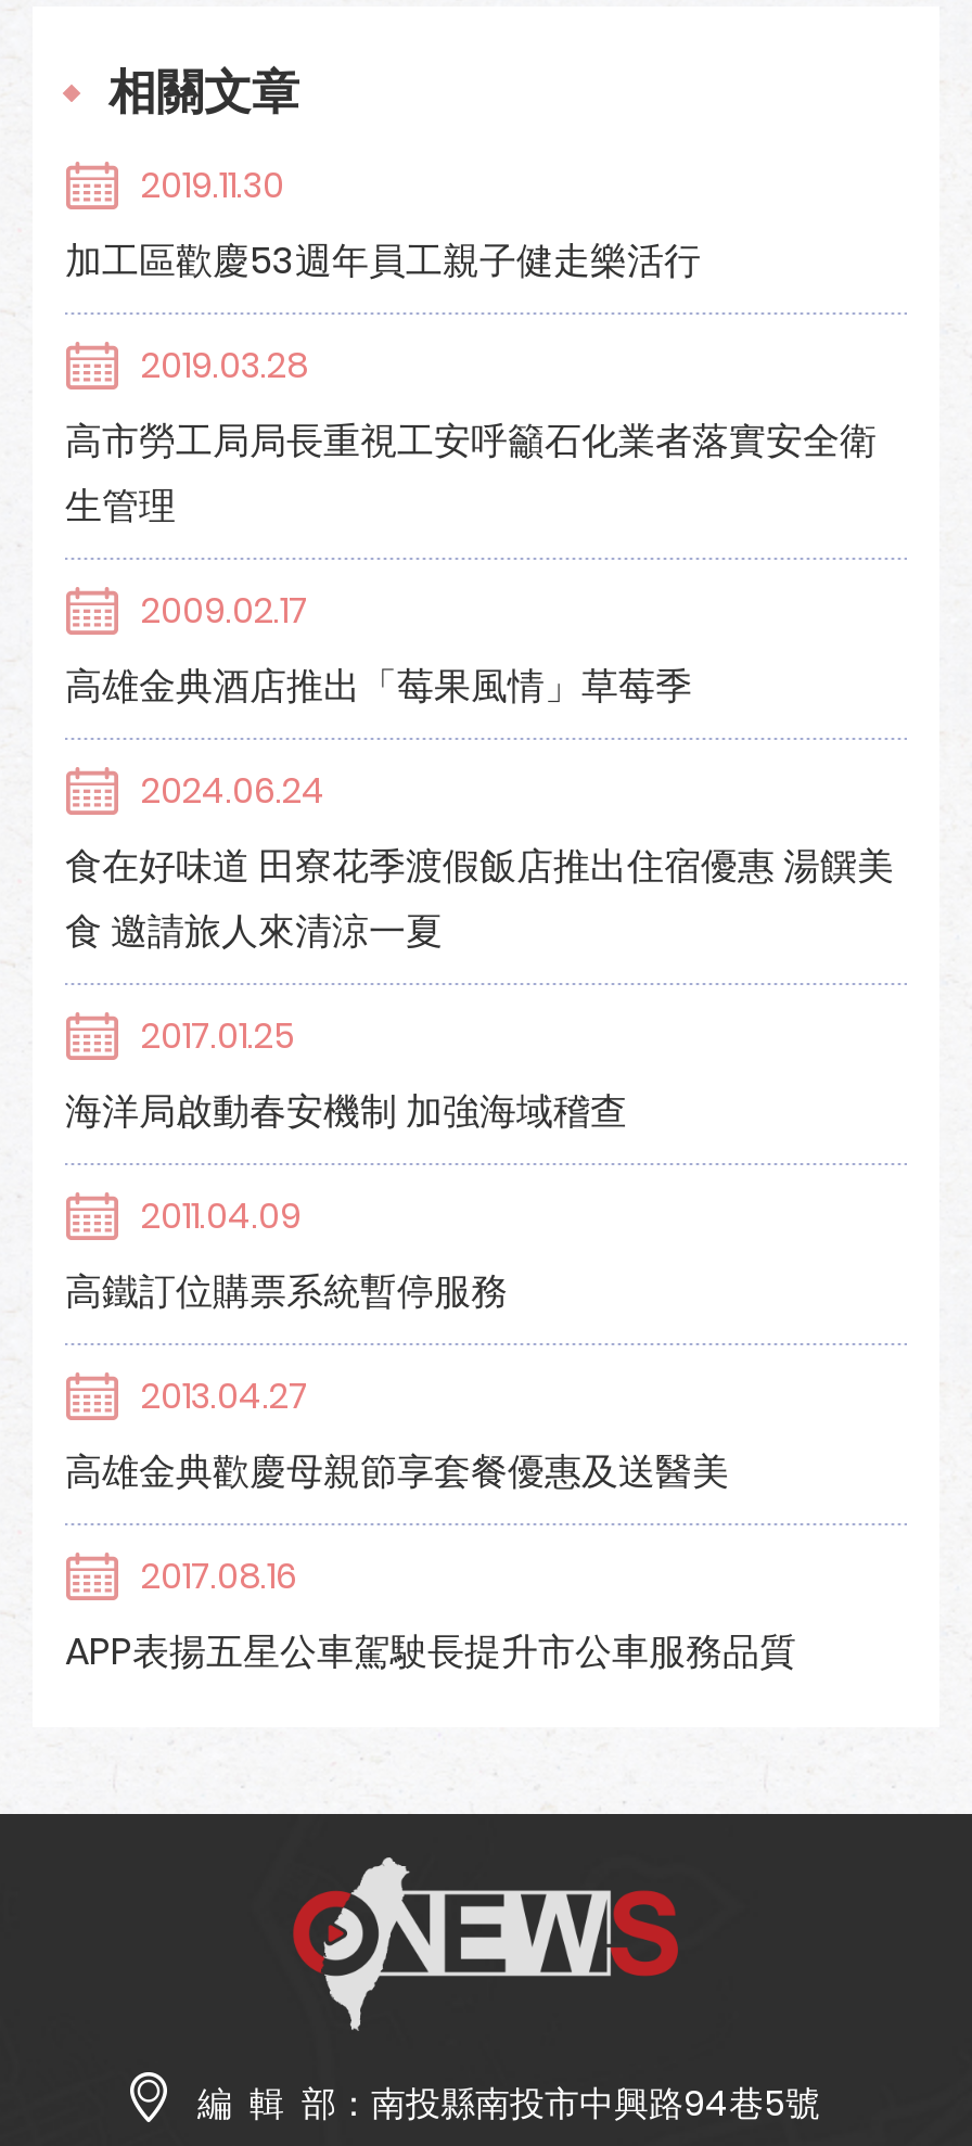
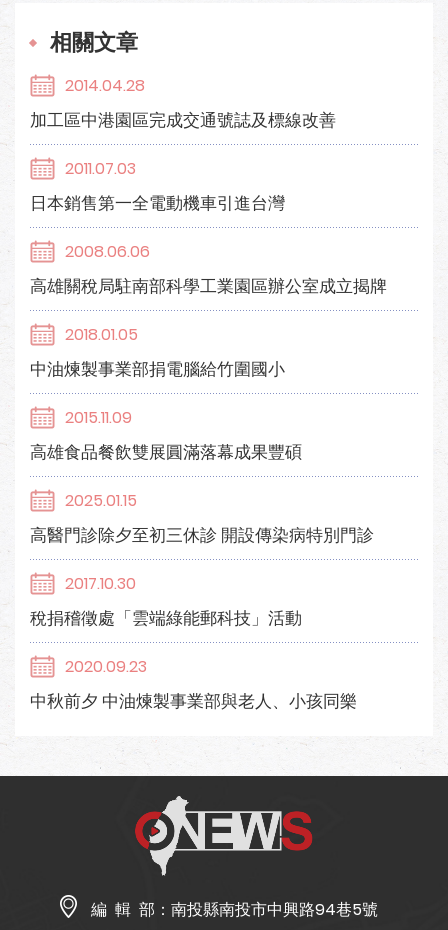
- 2019.11.30
+ 2014.04.28

- 加工區歡慶53週年員工親子健走樂活行
+ 加工區中港園區完成交通號誌及標線改善

- 2019.03.28
+ 2011.07.03

- 高市勞工局局長重視工安呼籲石化業者落實安全衛
- 生管理
+ 日本銷售第一全電動機車引進台灣

- 2009.02.17
+ 2008.06.06

- 高雄金典酒店推出「莓果風情」草莓季
+ 高雄關稅局駐南部科學工業園區辦公室成立揭牌

- 2024.06.24
+ 2018.01.05

- 食在好味道 田寮花季渡假飯店推出住宿優惠 湯饌美
- 食 邀請旅人來清涼一夏
+ 中油煉製事業部捐電腦給竹圍國小

- 2017.01.25
+ 2015.11.09

- 海洋局啟動春安機制 加強海域稽查
+ 高雄食品餐飲雙展圓滿落幕成果豐碩

- 2011.04.09
+ 2025.01.15

- 高鐵訂位購票系統暫停服務
+ 高醫門診除夕至初三休診 開設傳染病特別門診

- 2013.04.27
+ 2017.10.30

- 高雄金典歡慶母親節享套餐優惠及送醫美
+ 稅捐稽徵處「雲端綠能郵科技」活動

- 2017.08.16
+ 2020.09.23

- APP表揚五星公車駕駛長提升市公車服務品質
+ 中秋前夕 中油煉製事業部與老人、小孩同樂
